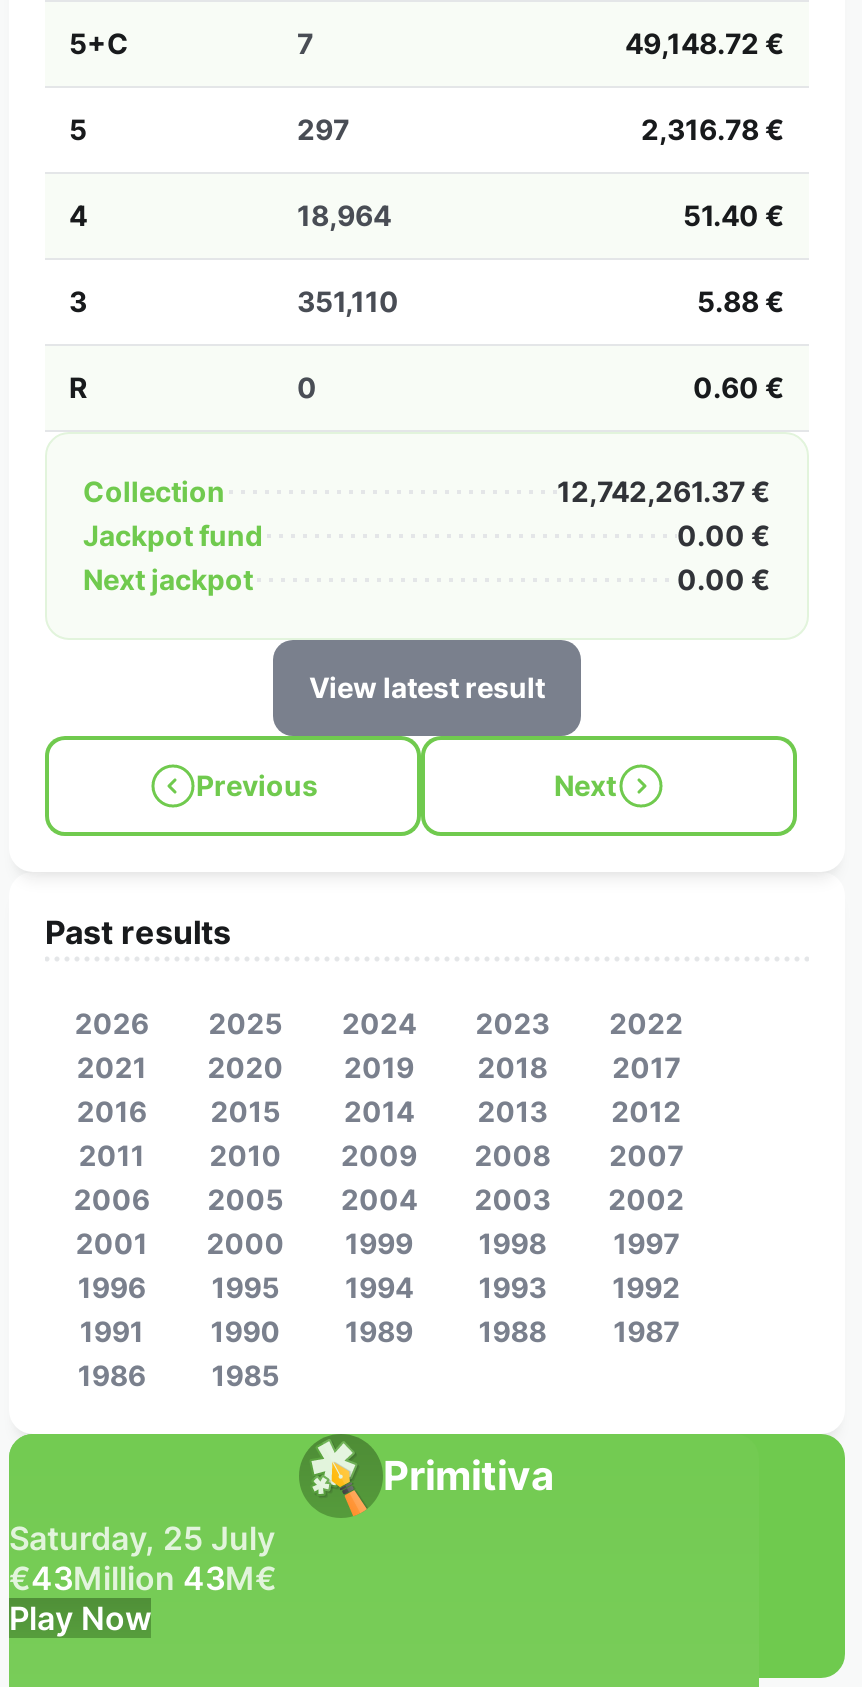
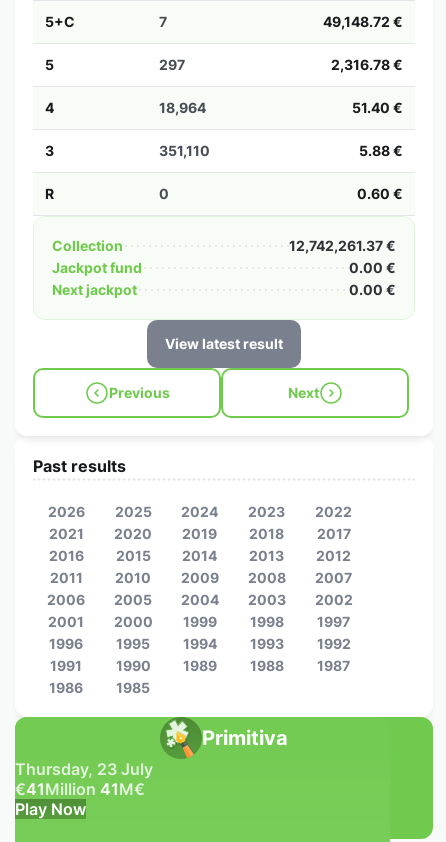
- Saturday, 25 July
+ Thursday, 23 July

- €43Million 43M€
+ €41Million 41M€
